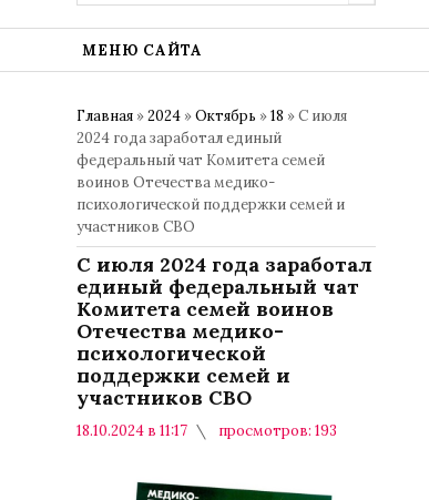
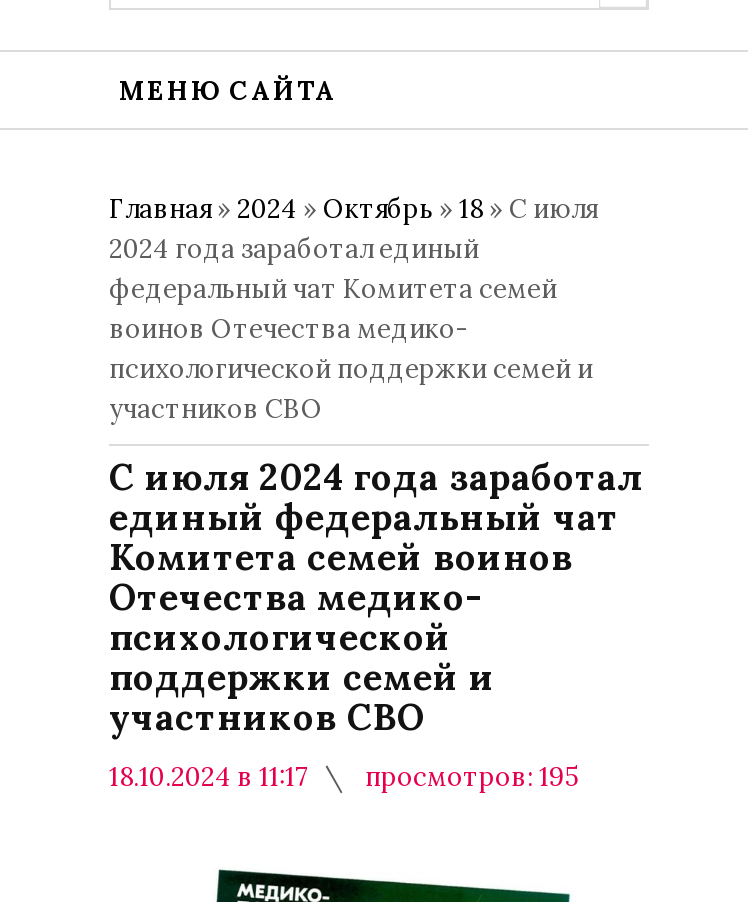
- 18.10.2024 в 11:17 просмотров: 193
+ 18.10.2024 в 11:17 просмотров: 195
